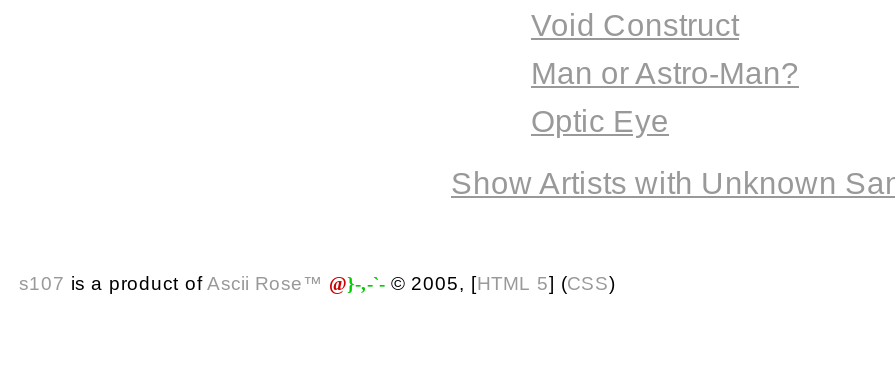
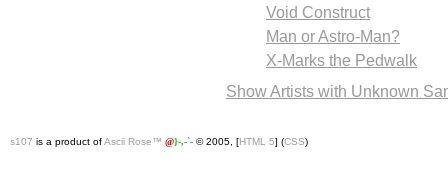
- Optic Eye
+ X-Marks the Pedwalk
